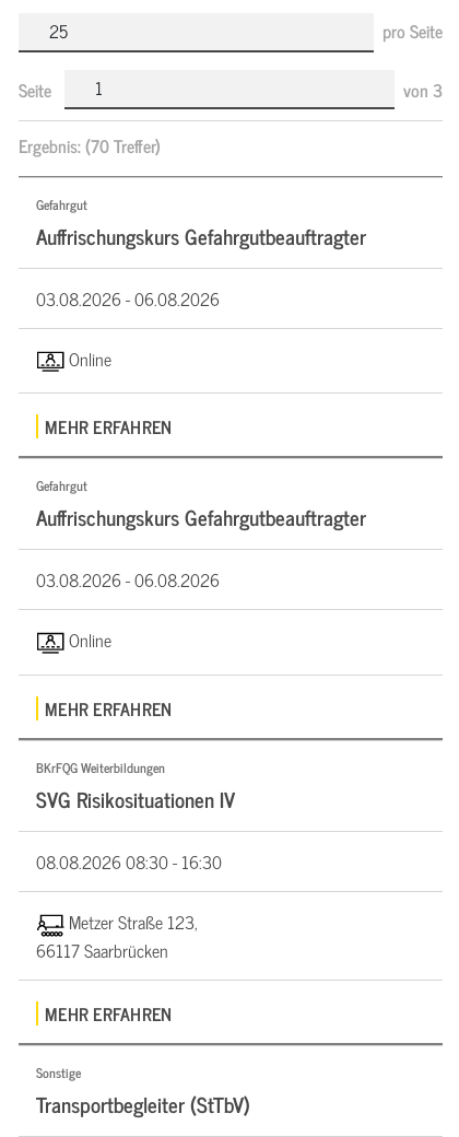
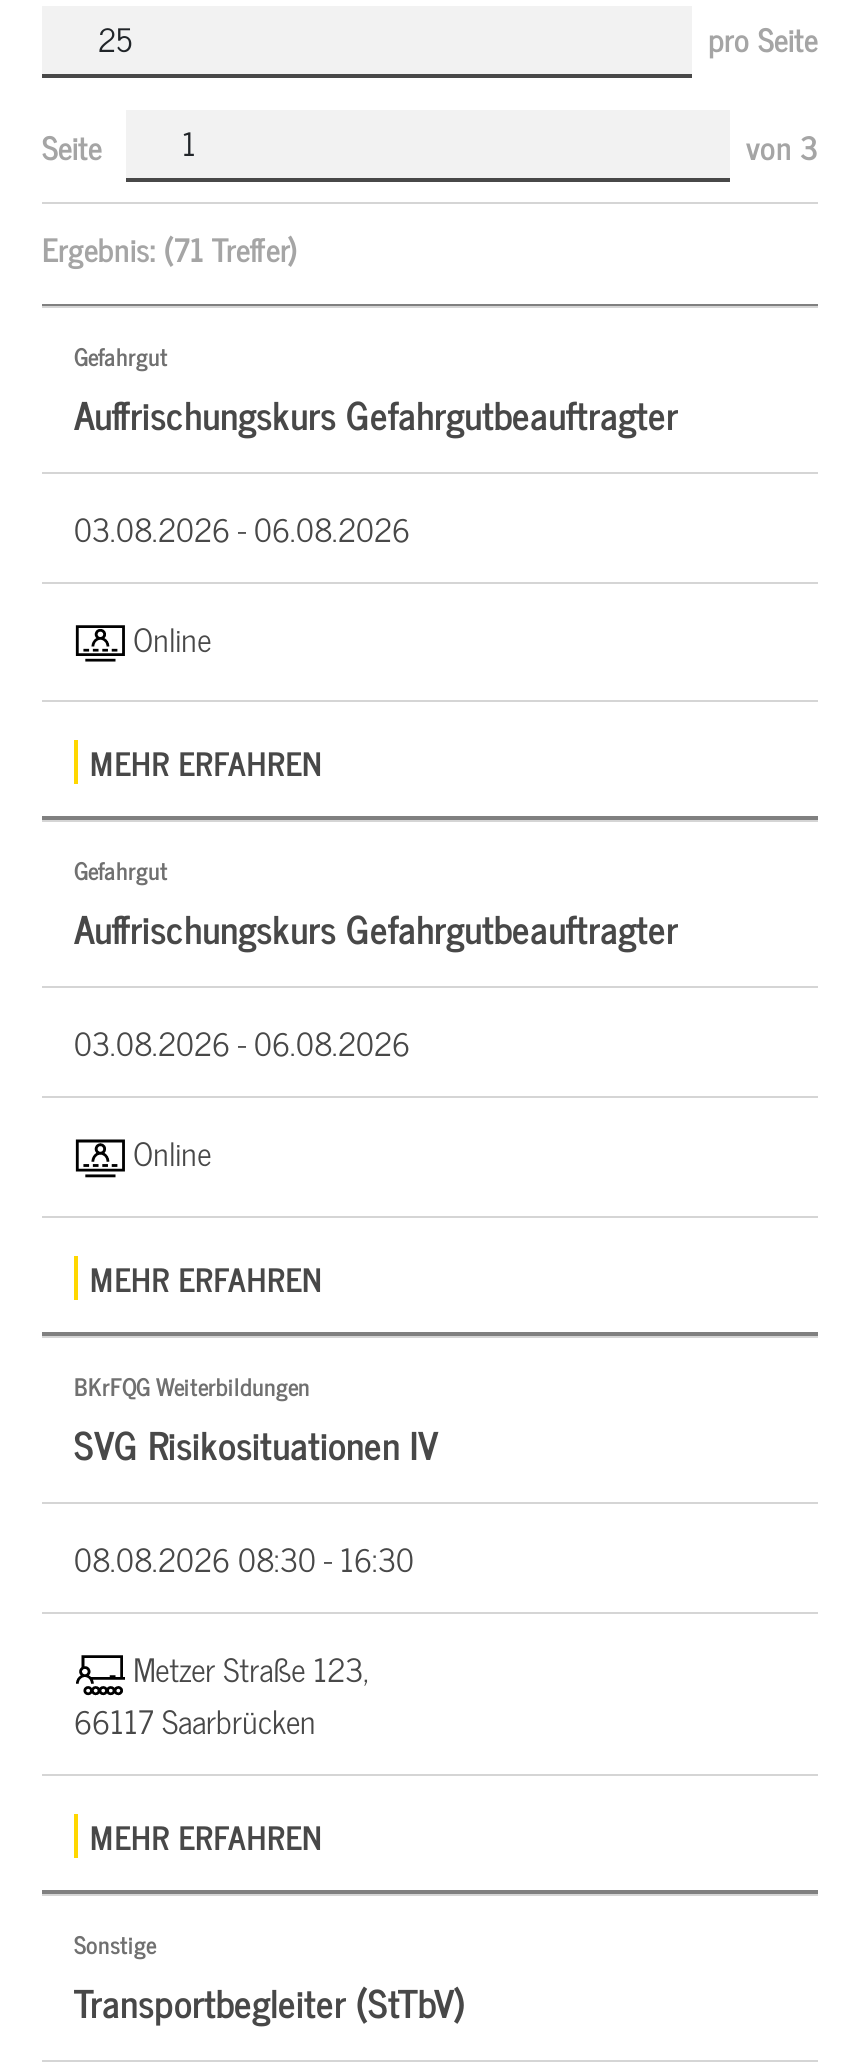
- Ergebnis: (70 Treffer)
+ Ergebnis: (71 Treffer)
